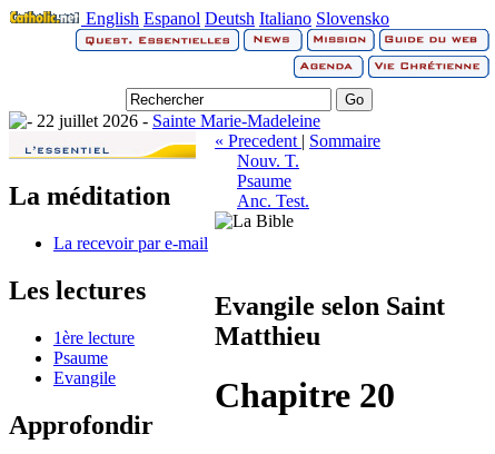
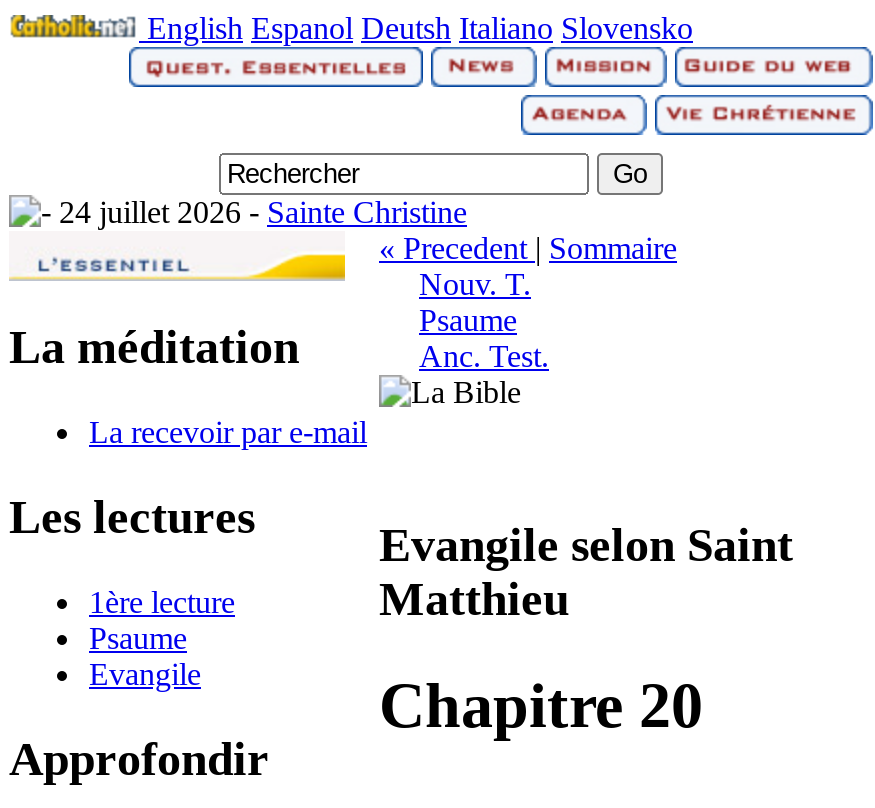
- 22 juillet 2026 -Sainte Marie-Madeleine
+ 24 juillet 2026 -Sainte Christine
